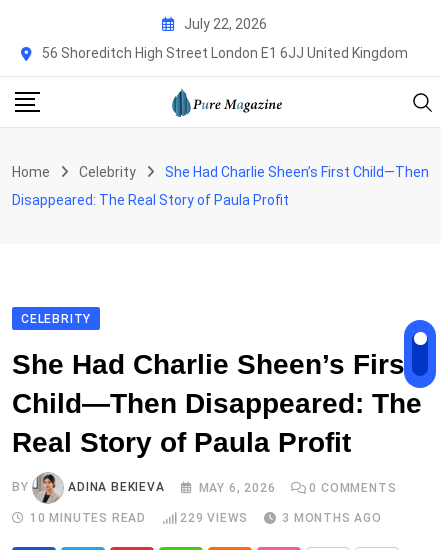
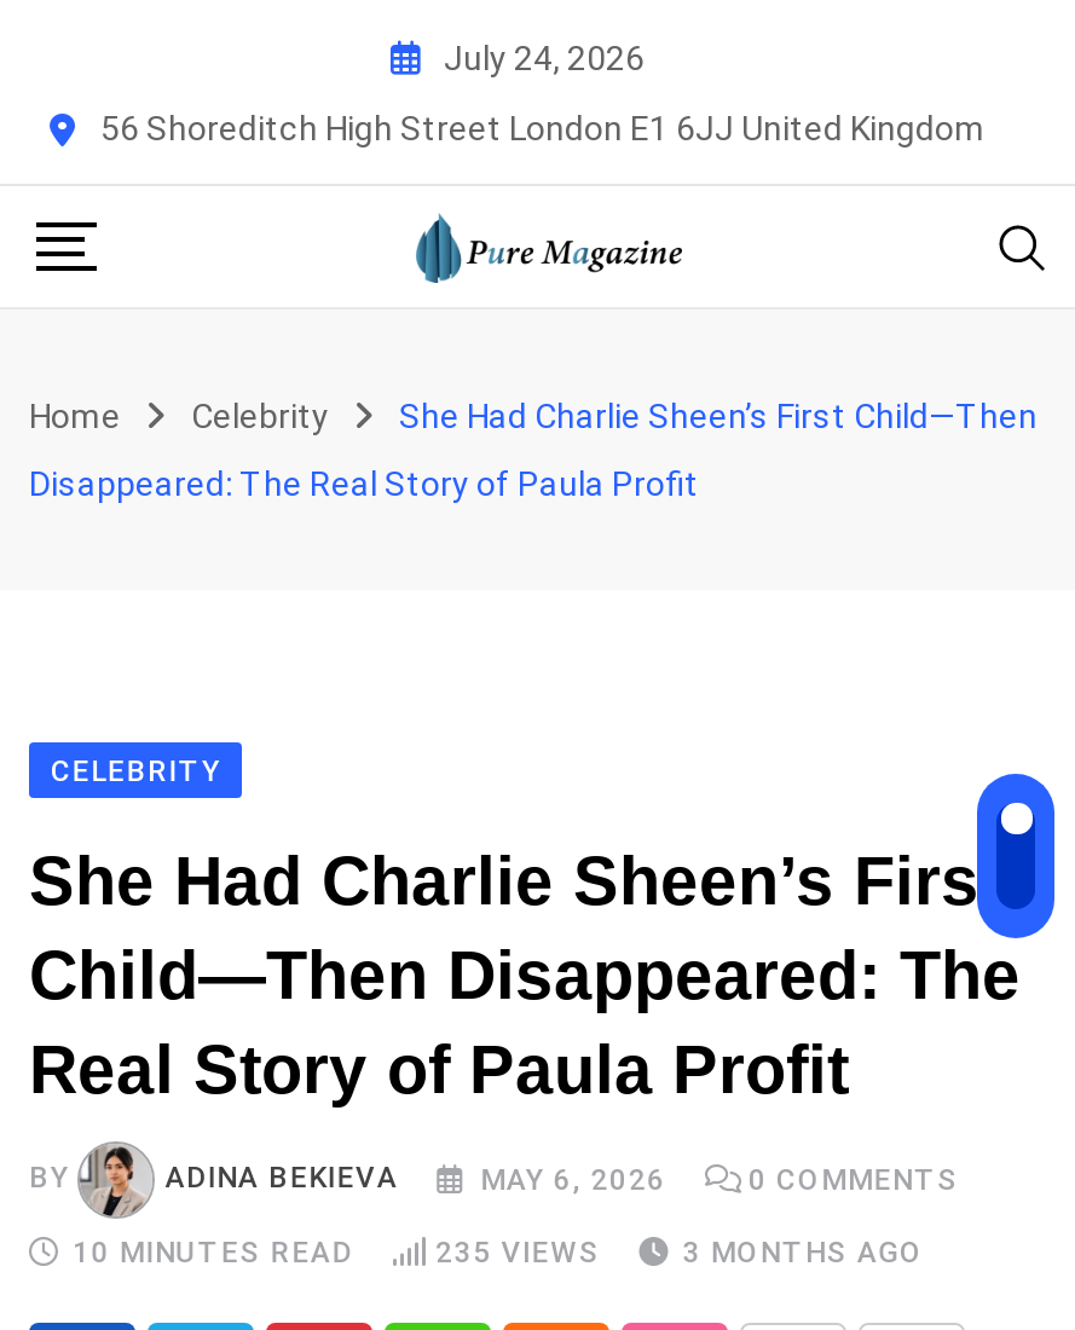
- July 22, 2026
+ July 24, 2026

- 229 VIEWS
+ 235 VIEWS
